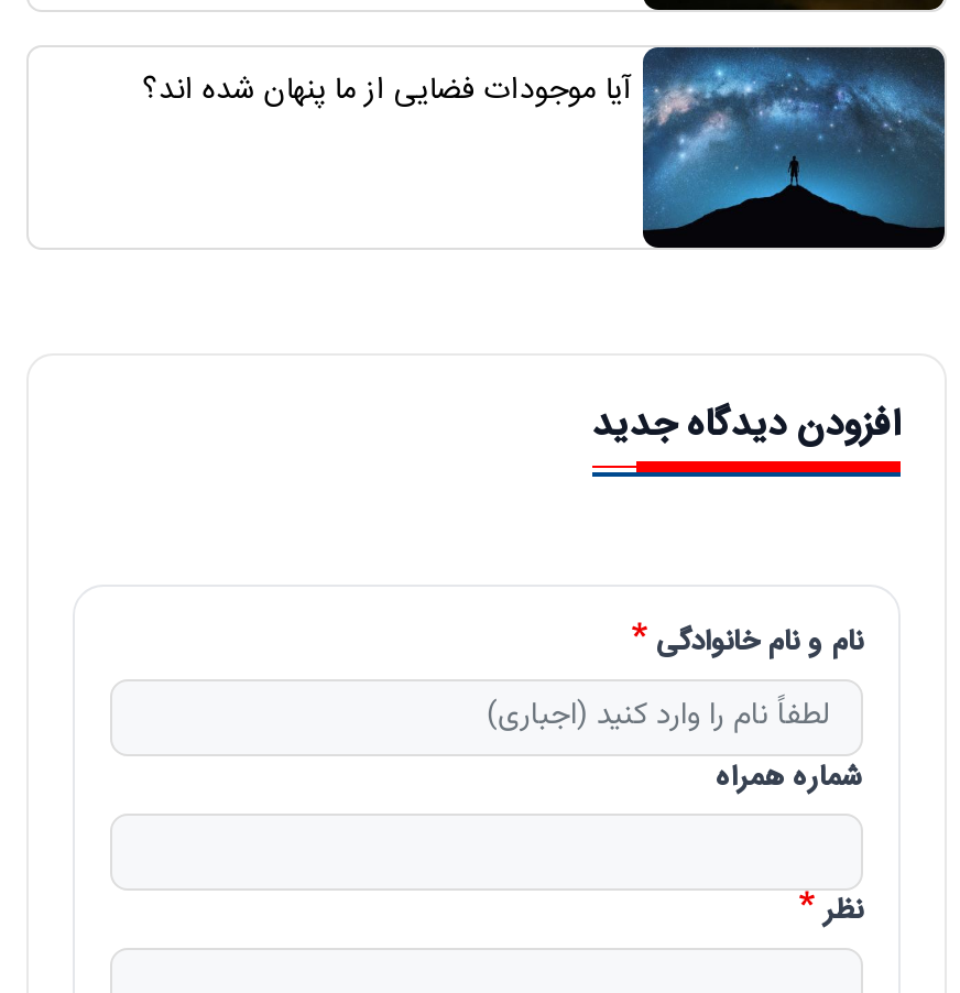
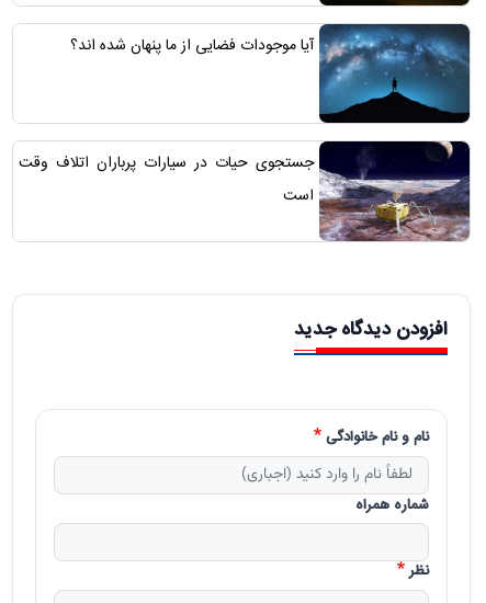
+ [image]
+ جستجوی حیات در سیارات پرباران اتلاف وقت
+ است
